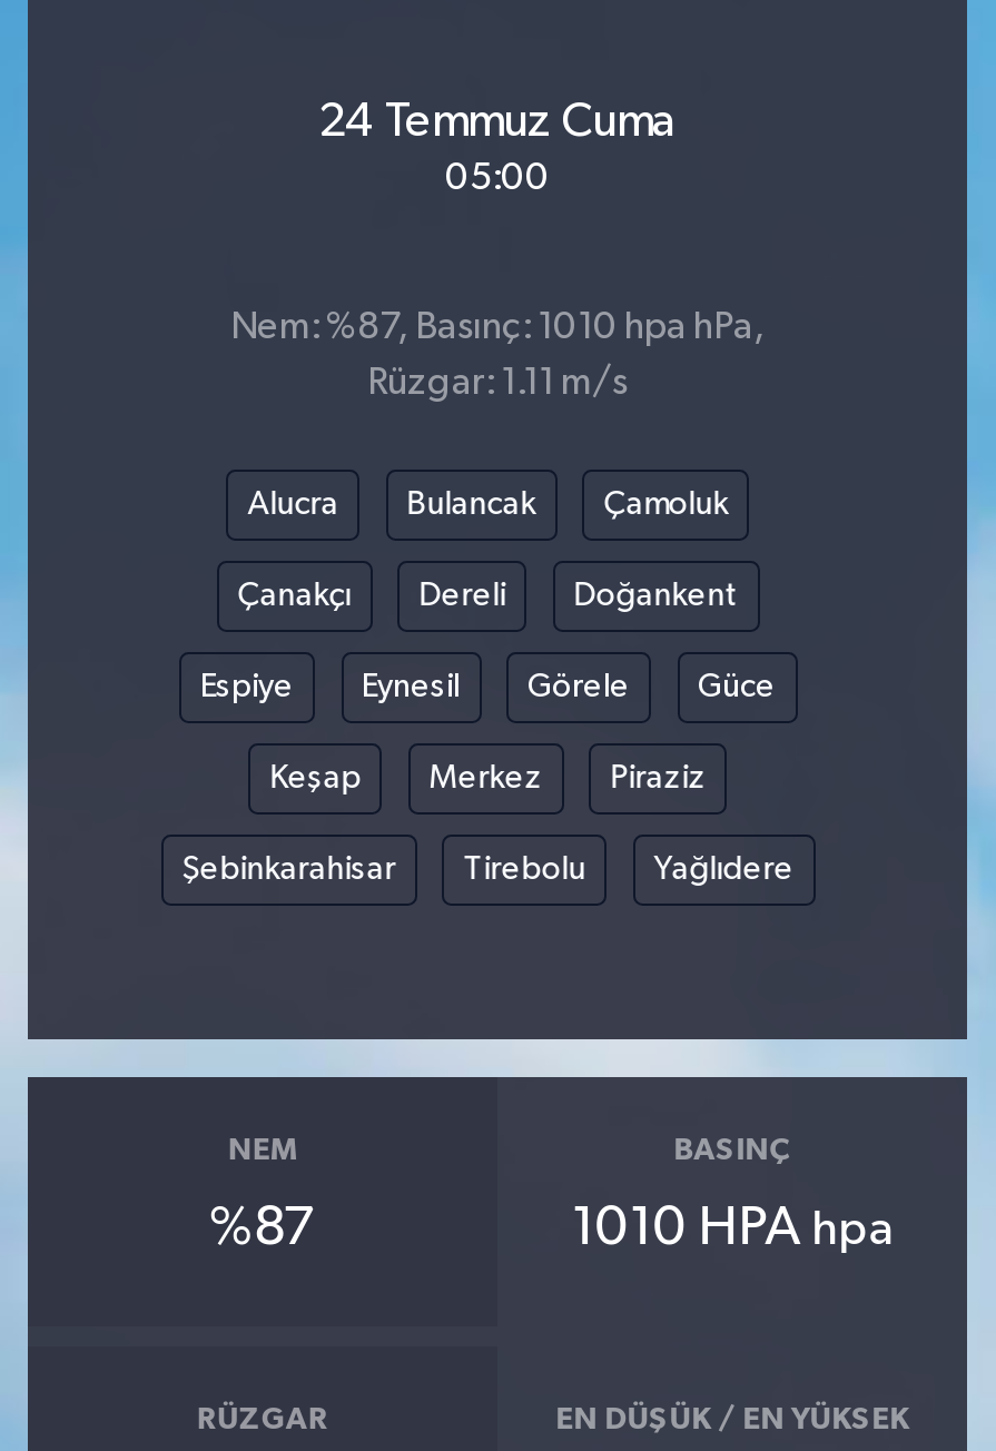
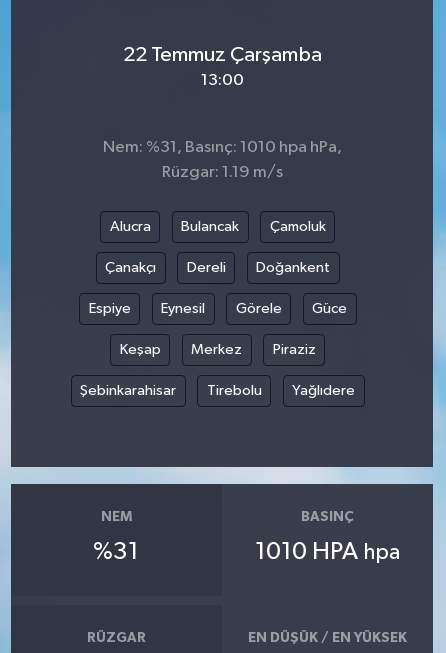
- 24 Temmuz Cuma
- 05:00
+ 22 Temmuz Çarşamba
+ 13:00

- Nem: %87, Basınç: 1010 hpa hPa,
+ Nem: %31, Basınç: 1010 hpa hPa,

- Rüzgar: 1.11 m/s
+ Rüzgar: 1.19 m/s

- %87
+ %31
